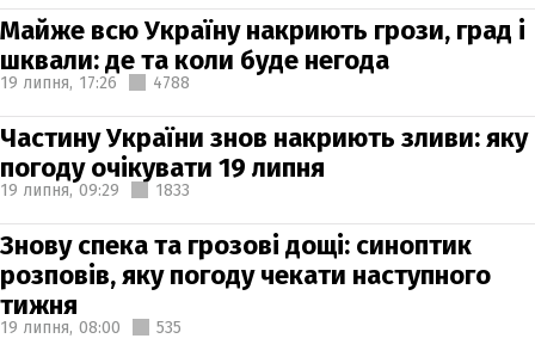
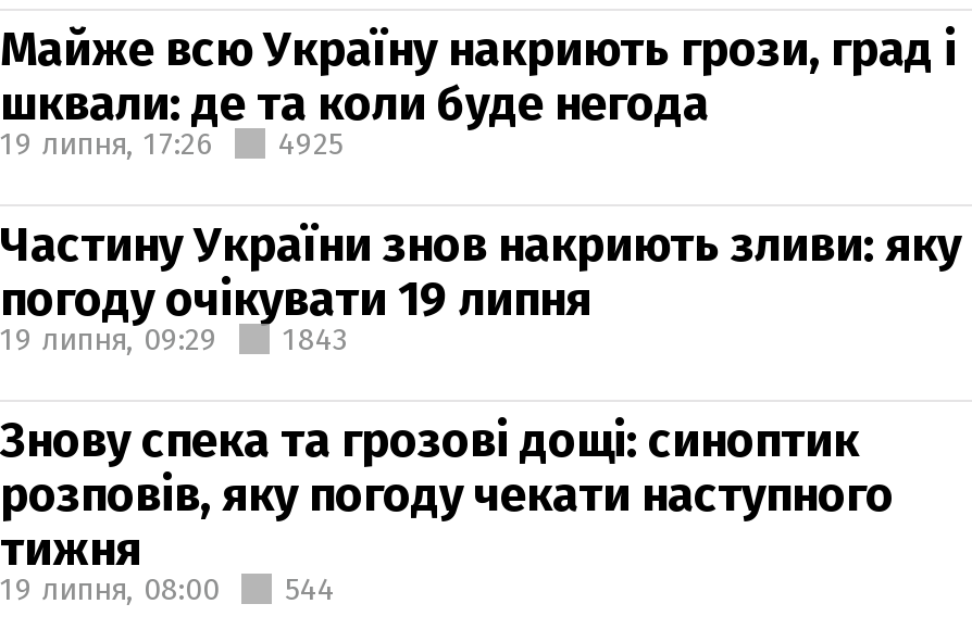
- 19 липня, 17:26 4788
+ 19 липня, 17:26 4925

- 19 липня, 09:29 1833
+ 19 липня, 09:29 1843

- 19 липня, 08:00 535
+ 19 липня, 08:00 544
